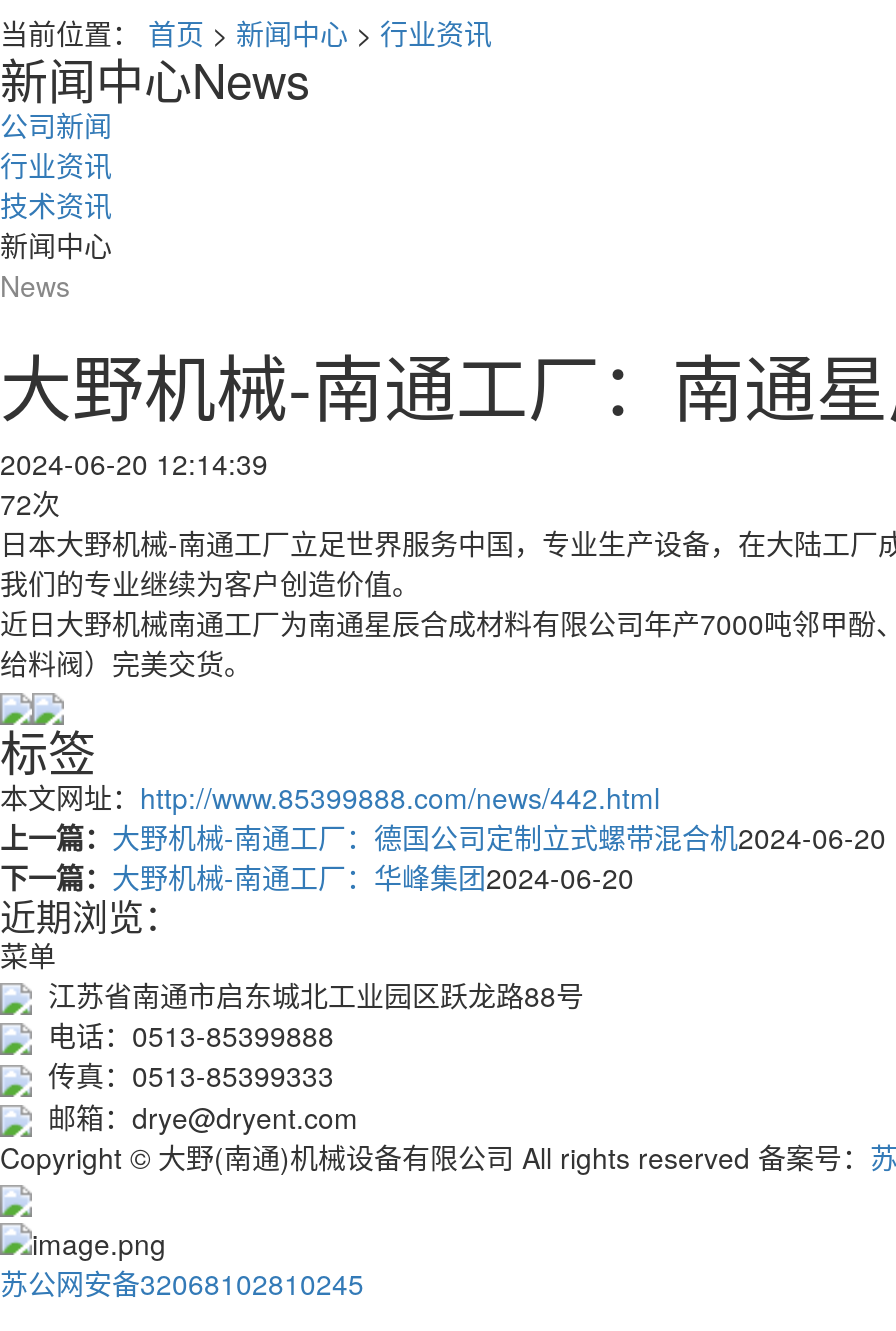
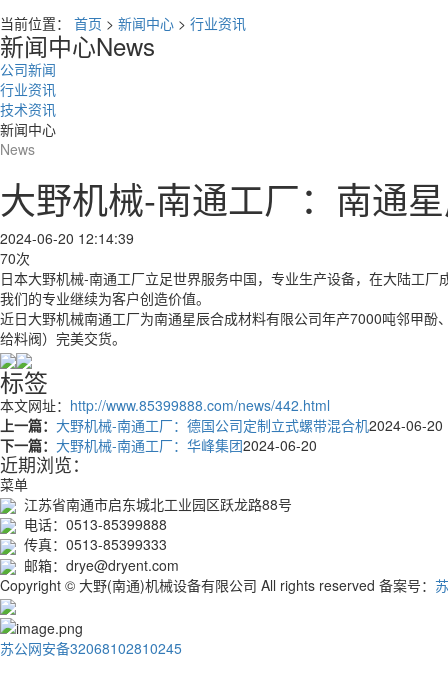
- 72次
+ 70次
